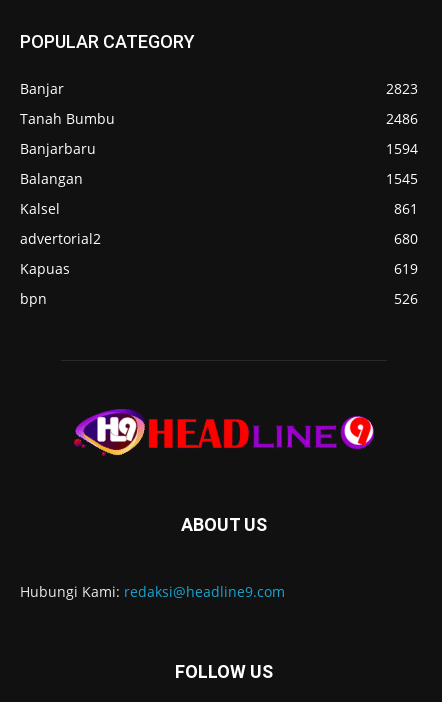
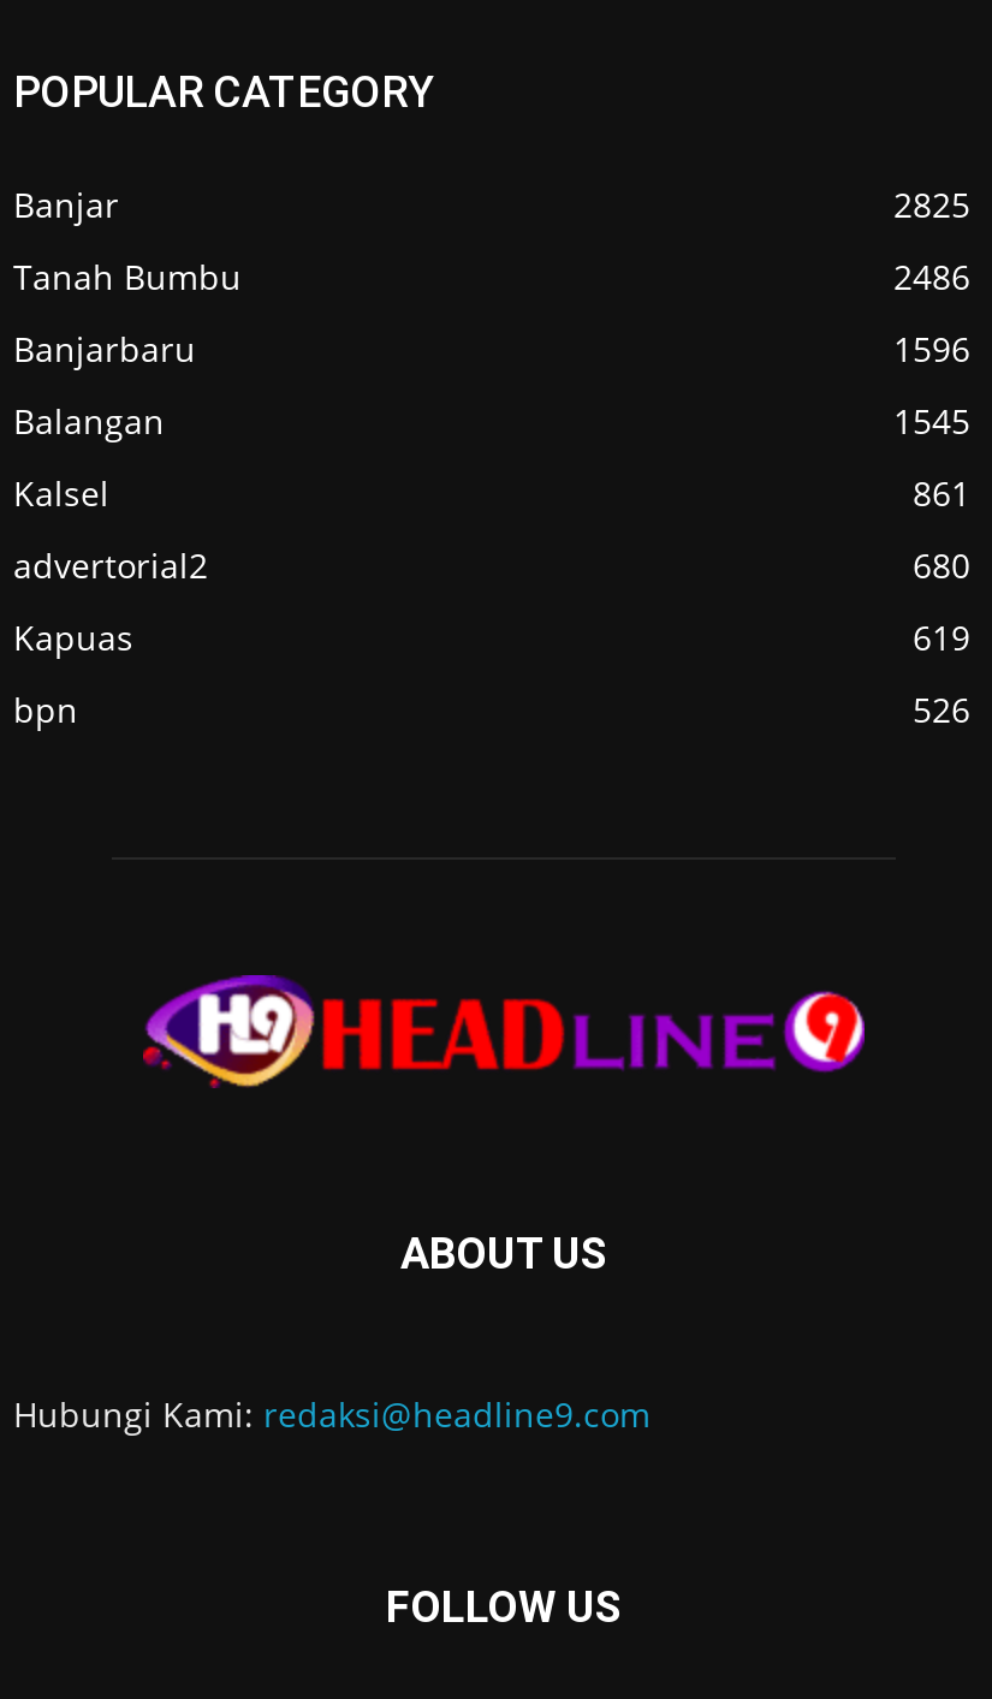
- 2823
+ 2825

- 1594
+ 1596
